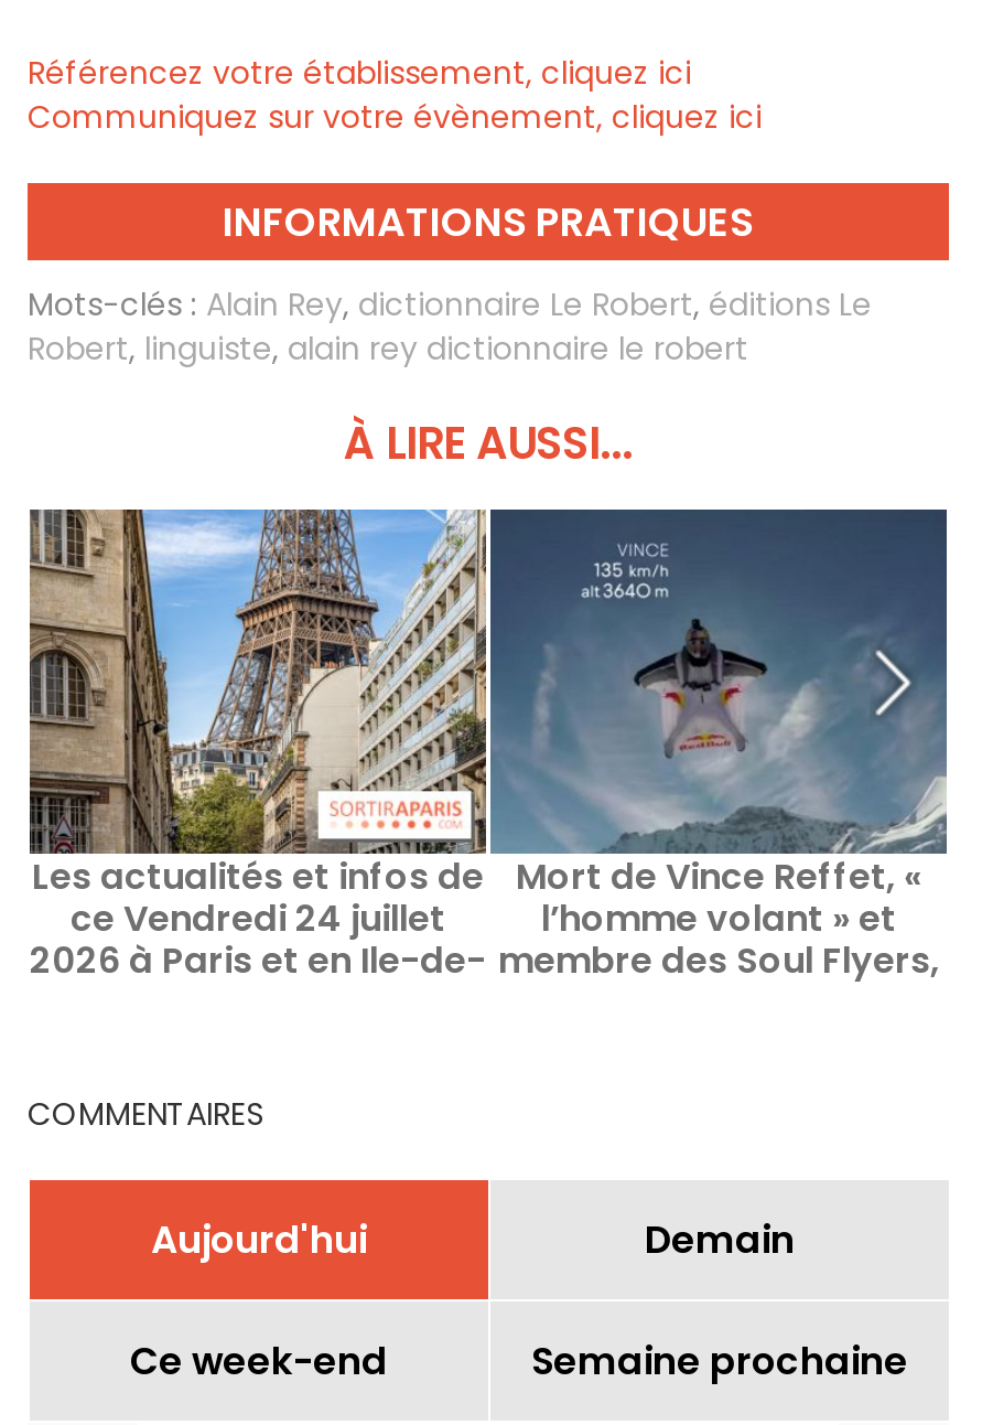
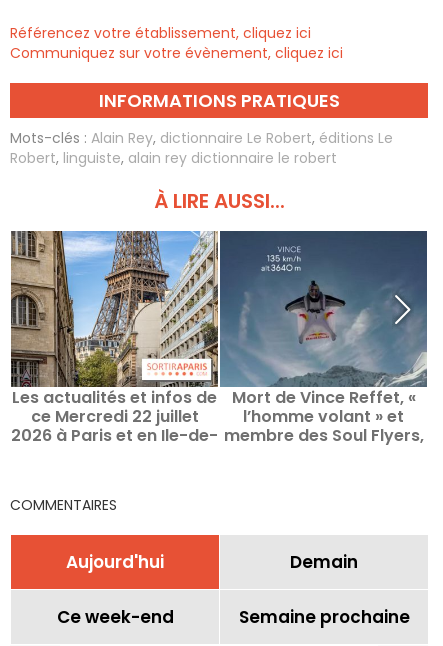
- ce Vendredi 24 juillet
+ ce Mercredi 22 juillet
